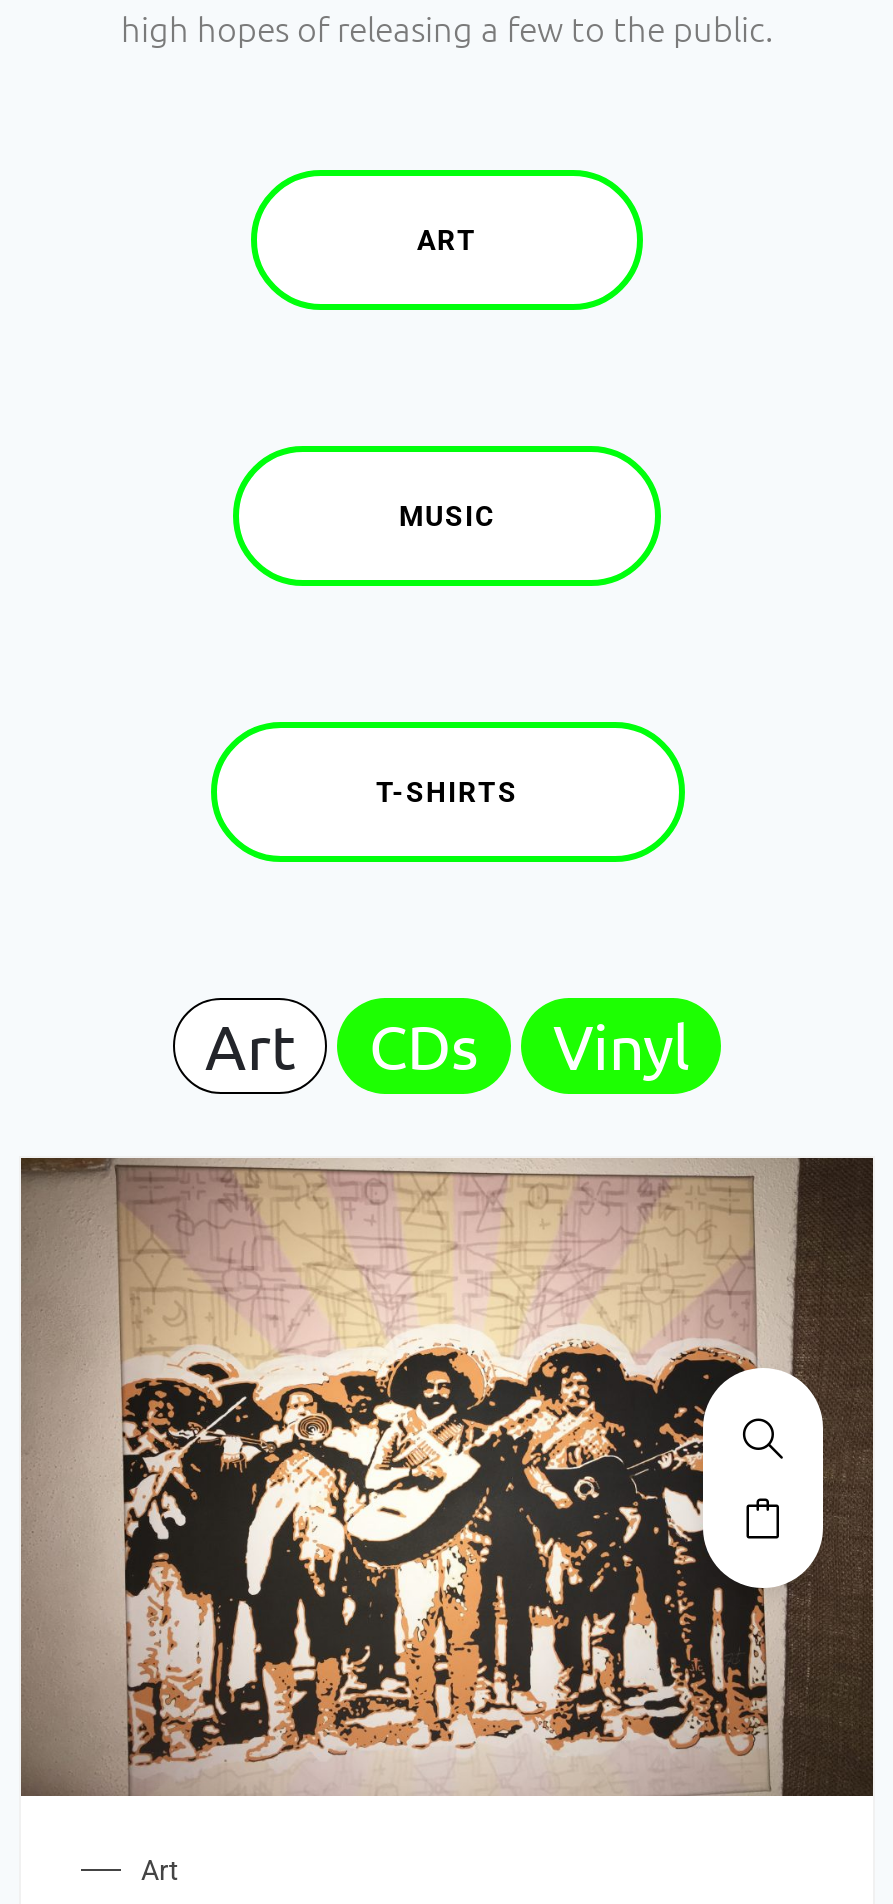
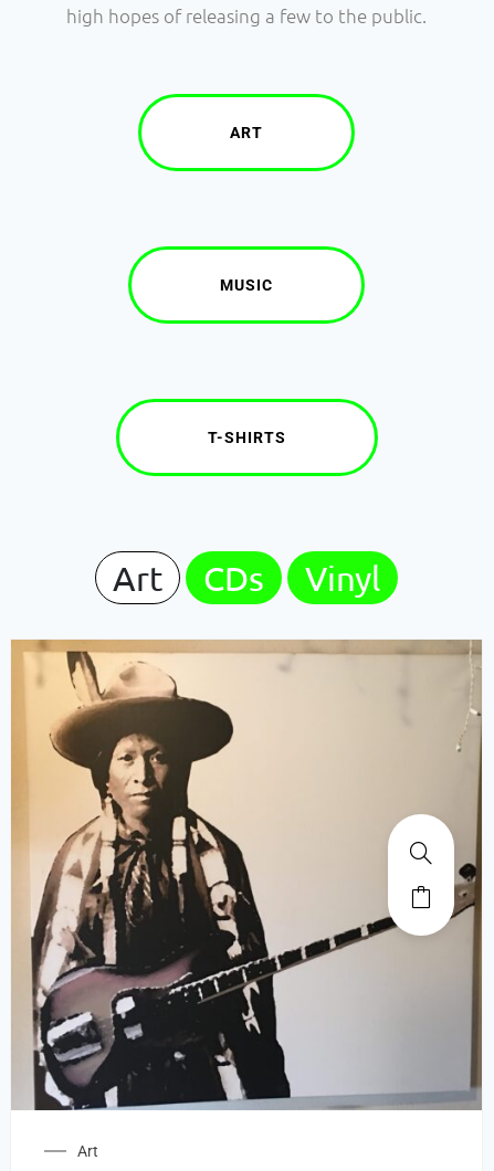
- [image]
+ [image]
